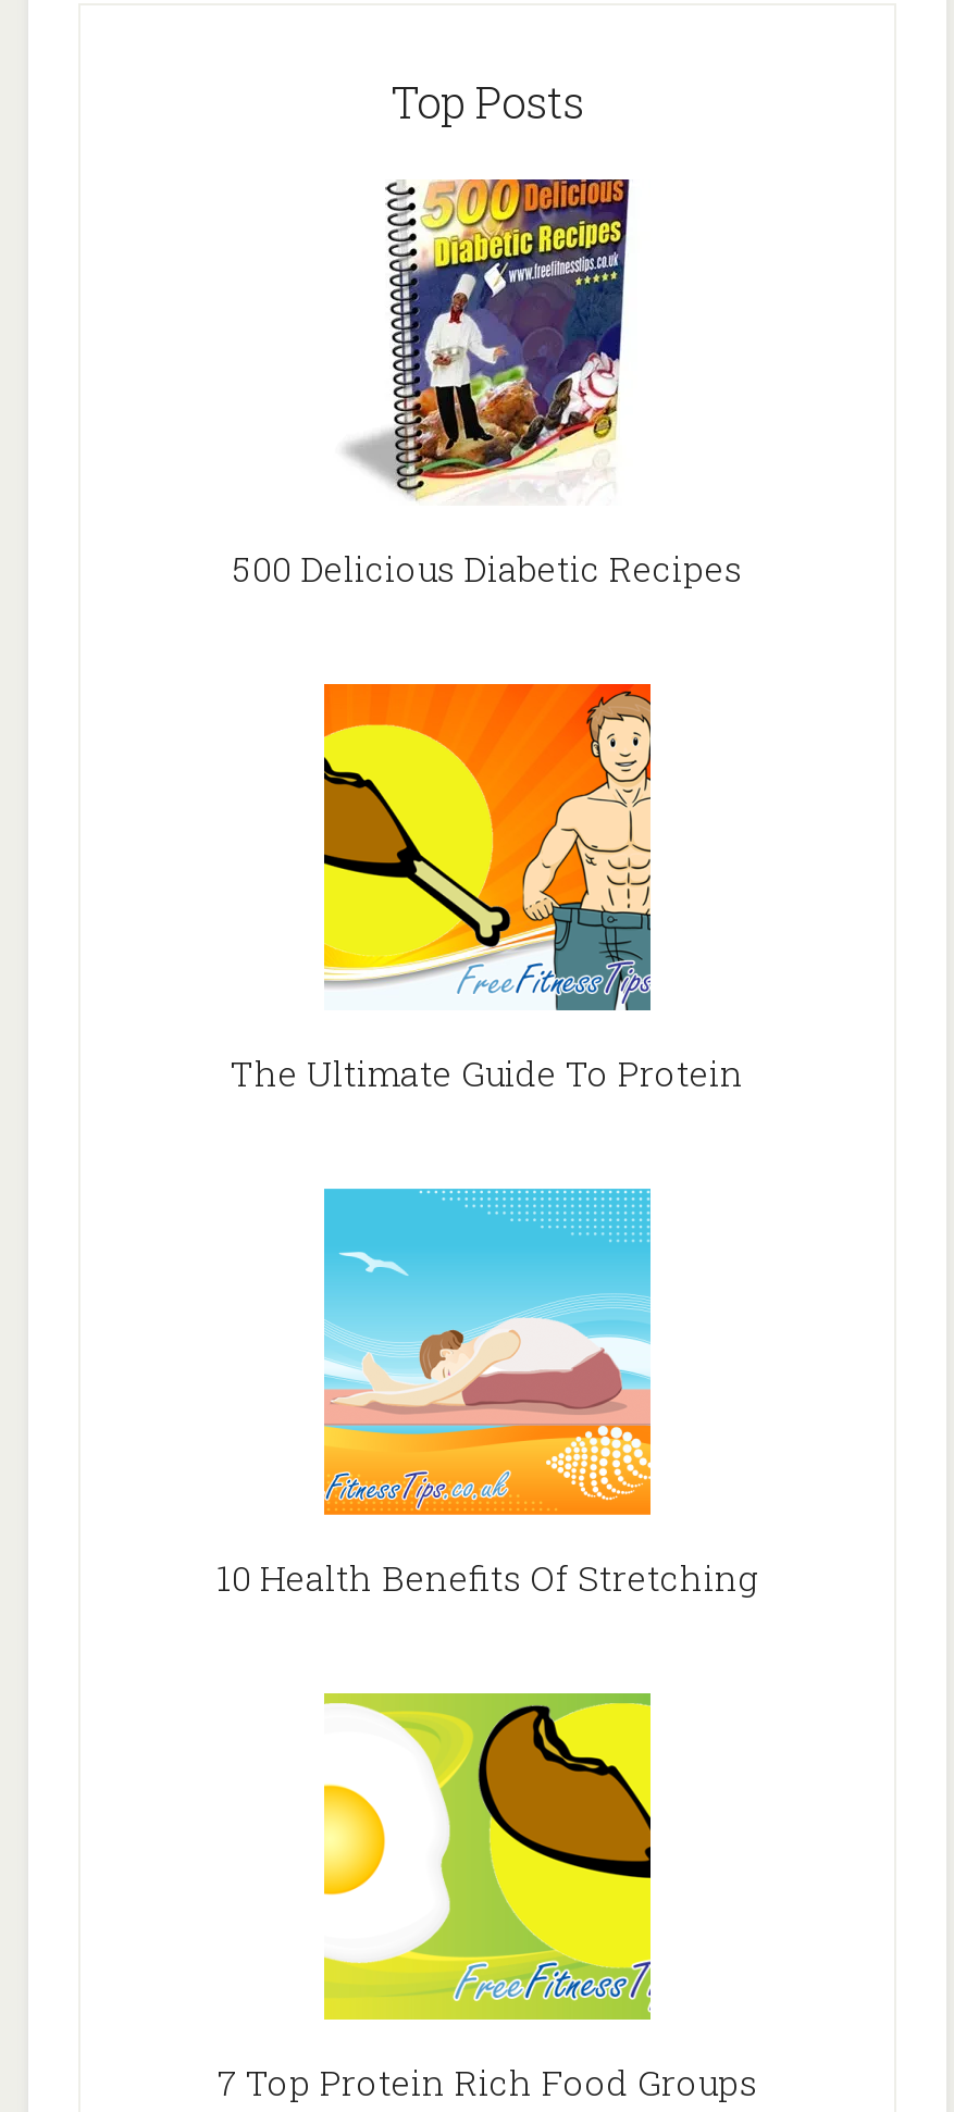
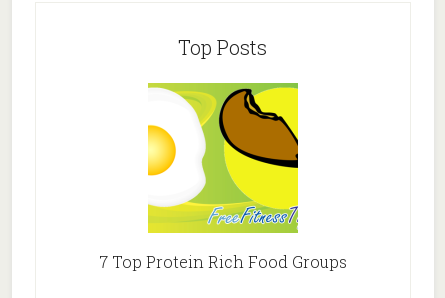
- [image]
- 500 Delicious Diabetic Recipes

- [image]
- The Ultimate Guide To Protein

- [image]
- 10 Health Benefits Of Stretching
